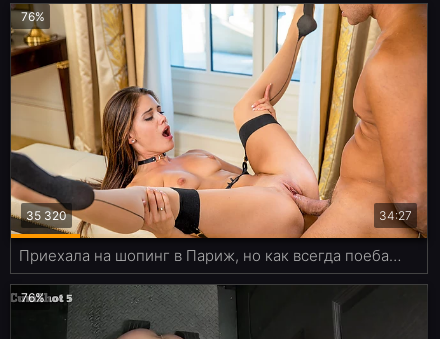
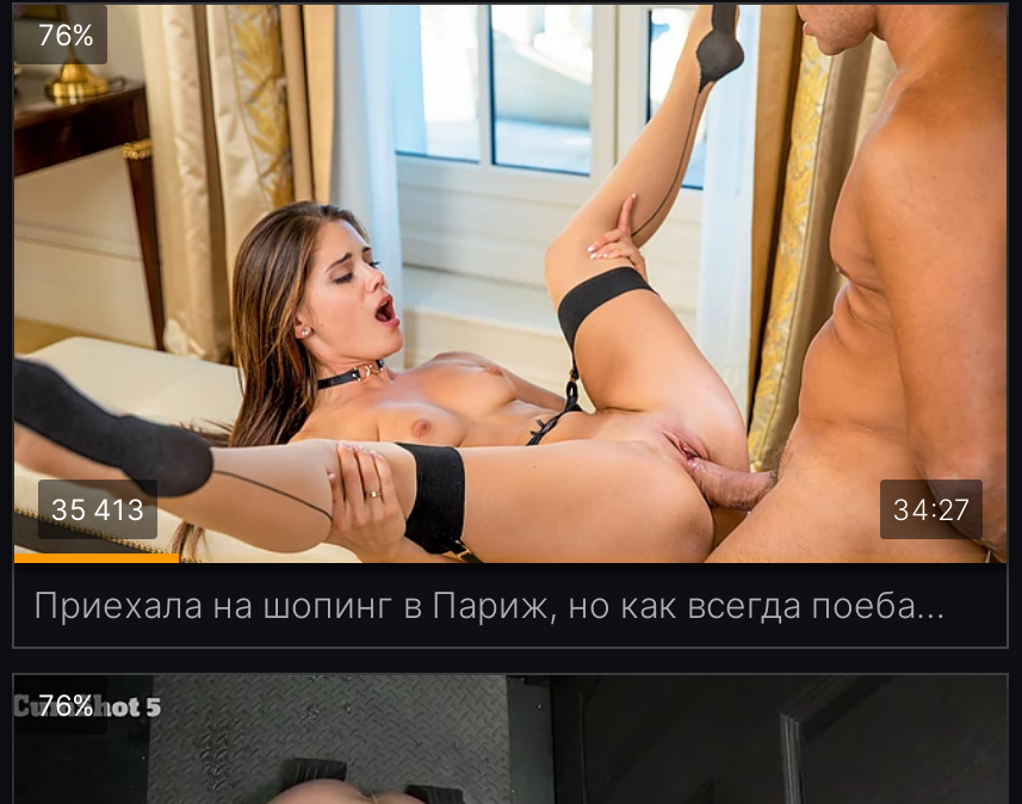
- 35 320
+ 35 413
